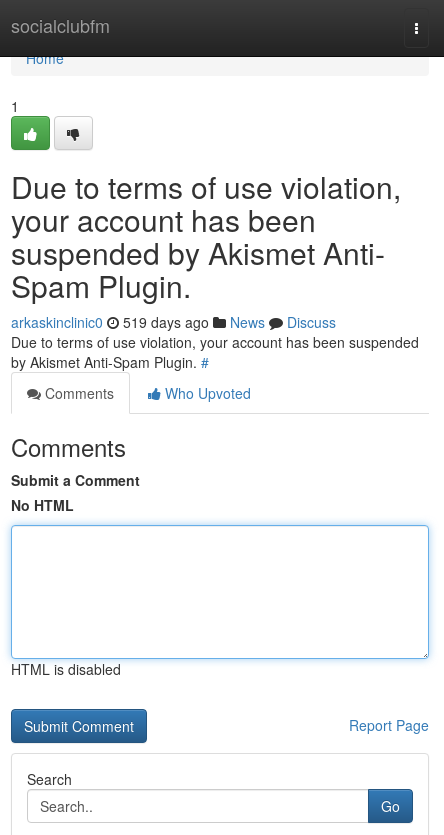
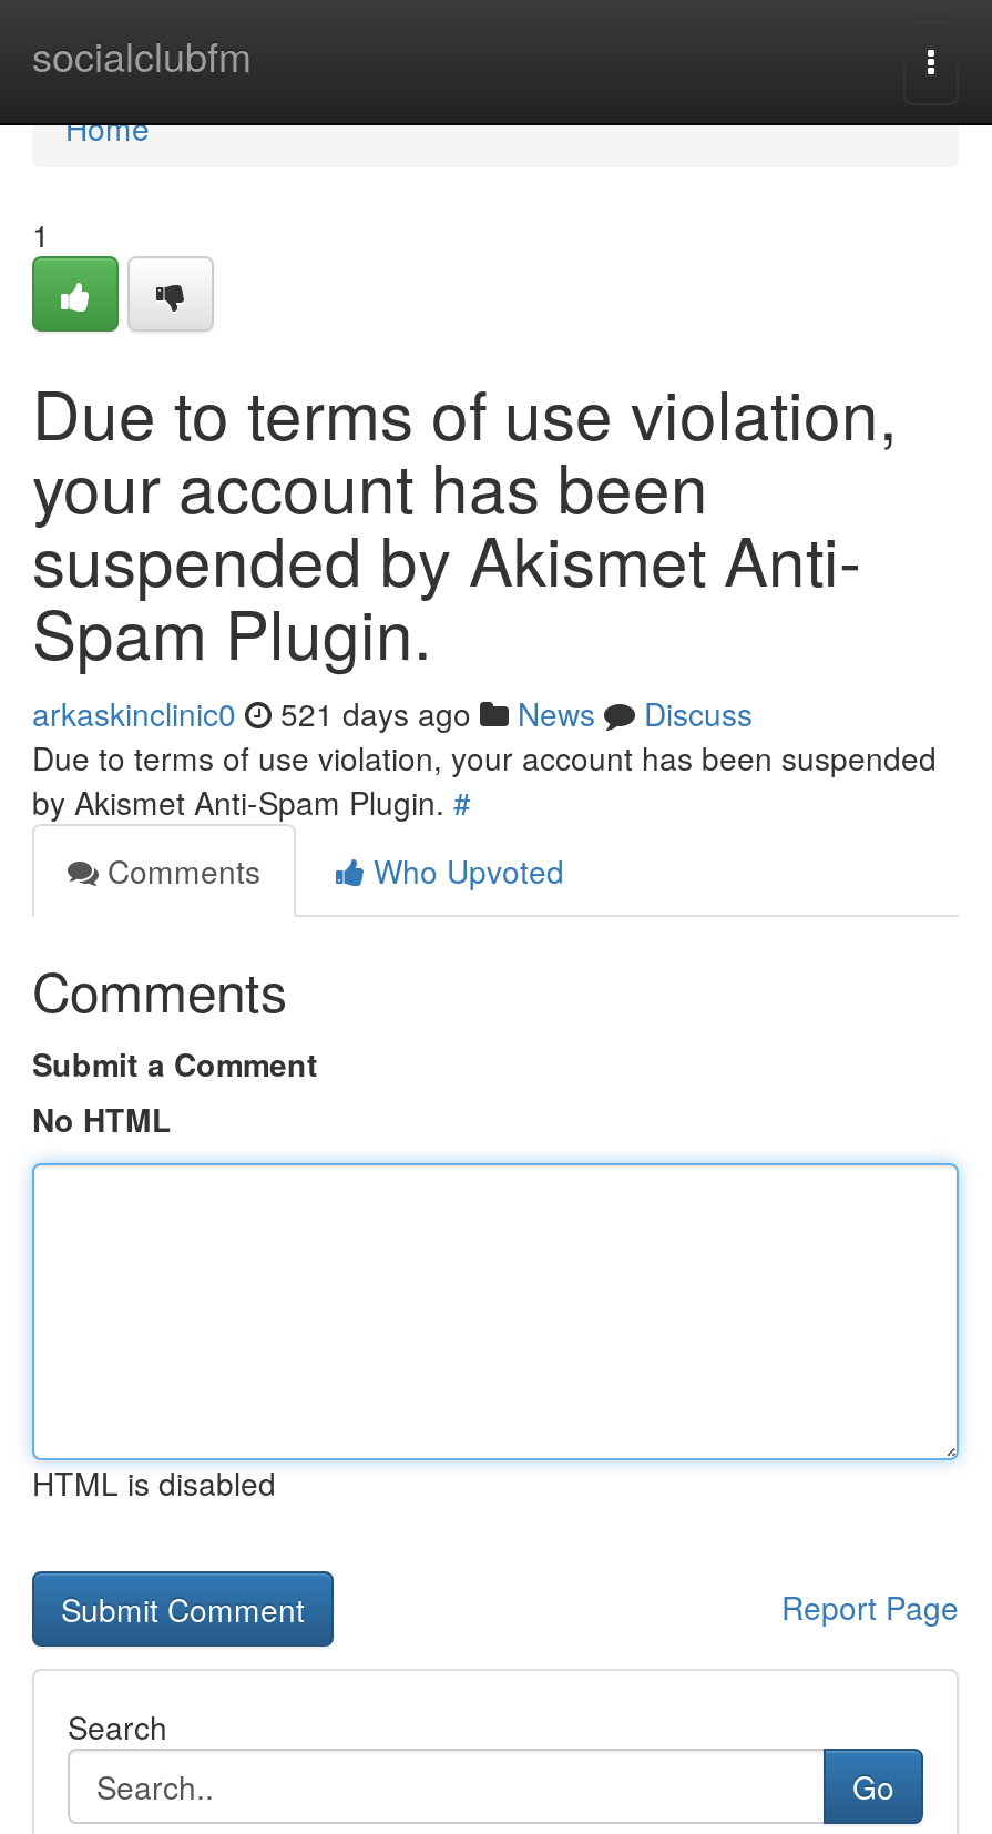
- arkaskinclinic0 519 days ago News Discuss
+ arkaskinclinic0 521 days ago News Discuss
